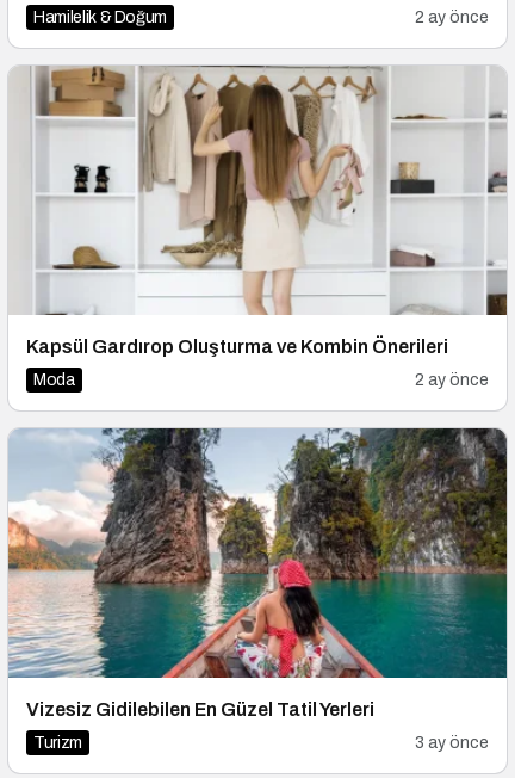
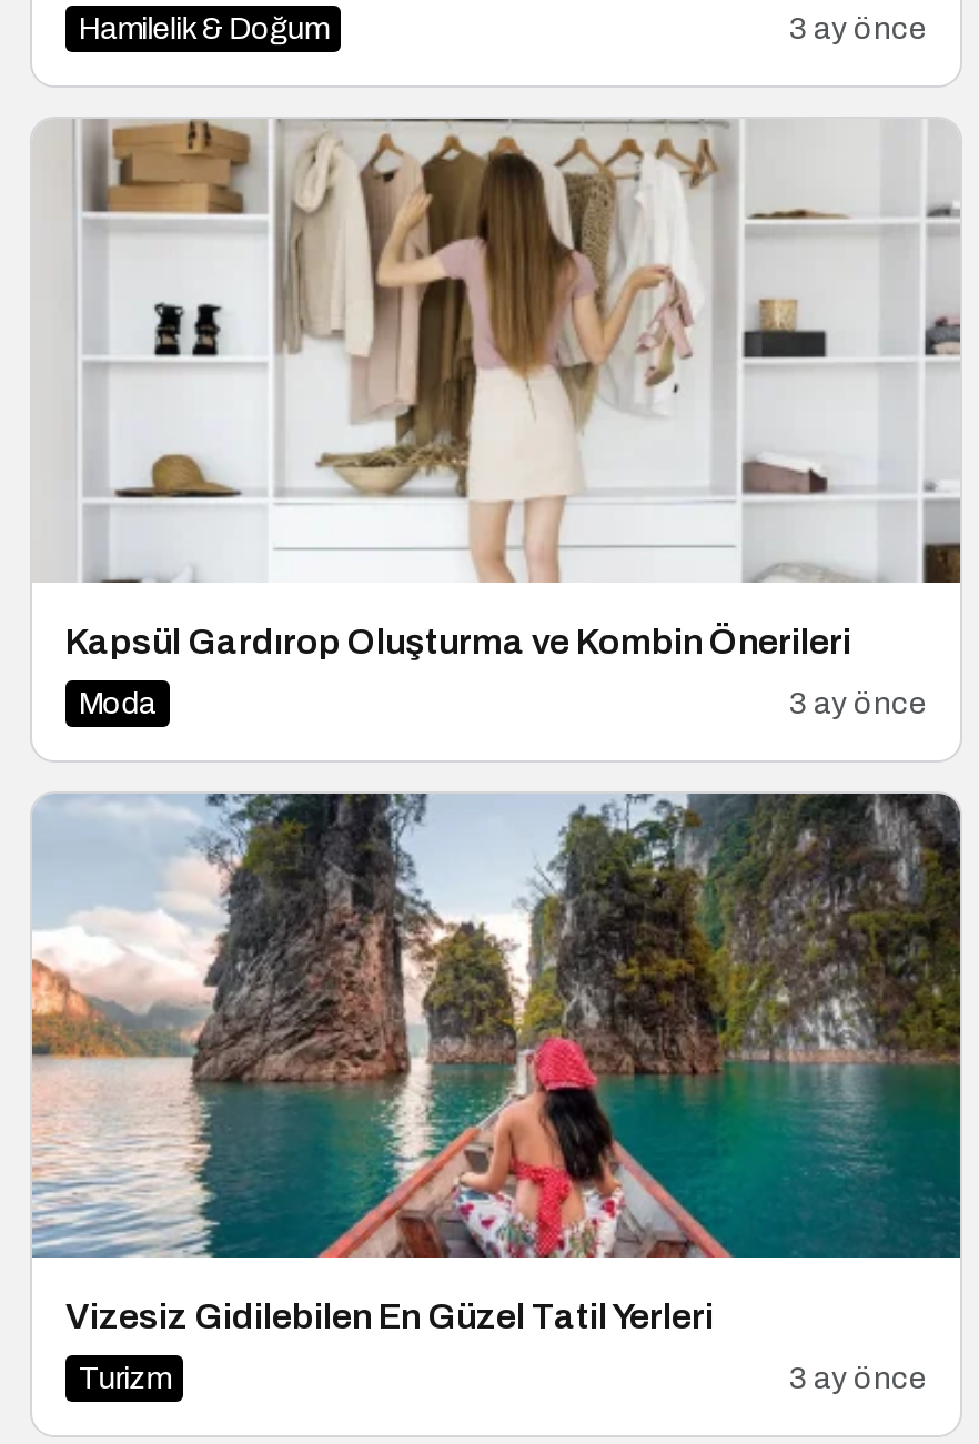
- 2 ay önce
+ 3 ay önce

- 2 ay önce
+ 3 ay önce
